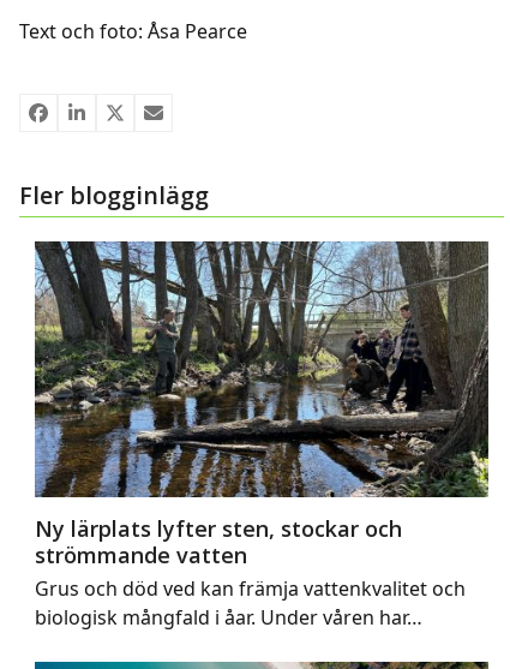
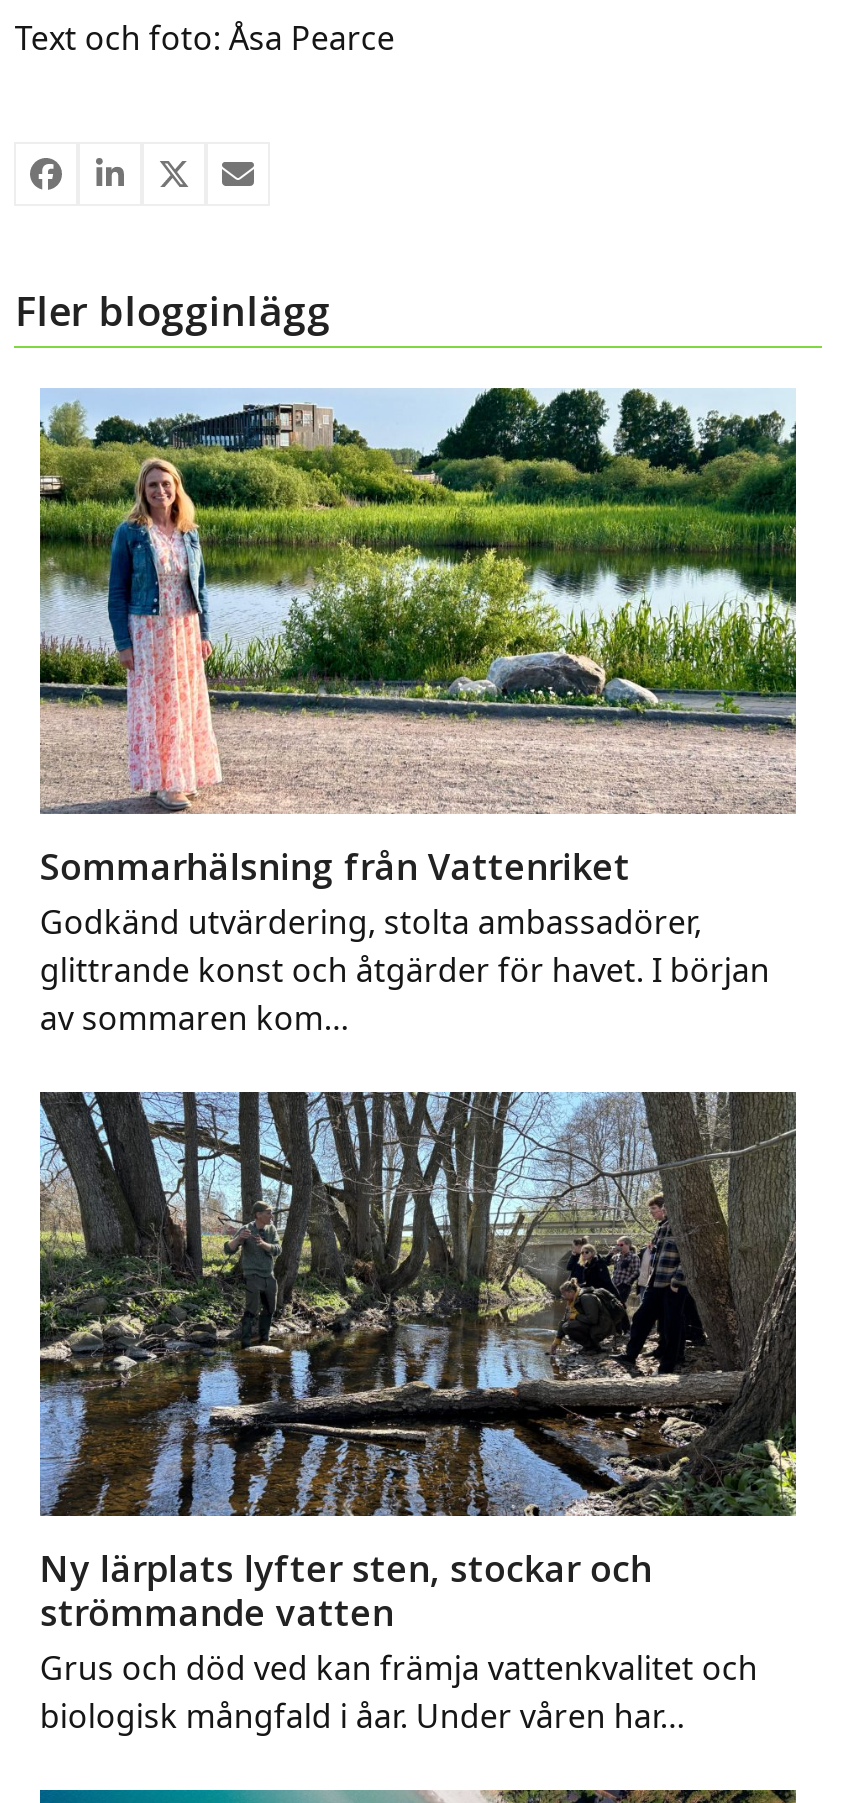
+ [image]
+ Sommarhälsning från Vattenriket
+ Godkänd utvärdering, stolta ambassadörer,
+ glittrande konst och åtgärder för havet. I början
+ av sommaren kom…
